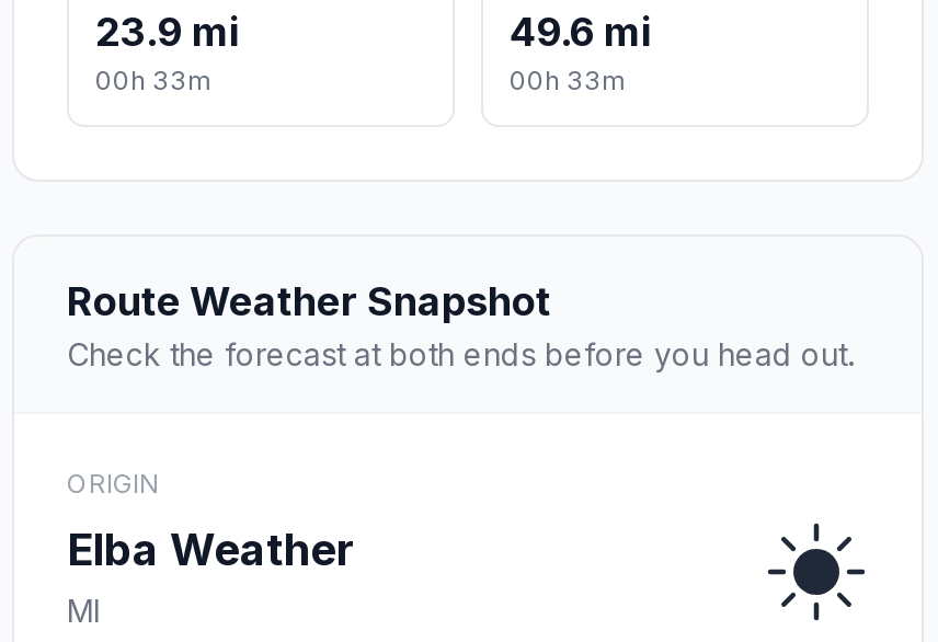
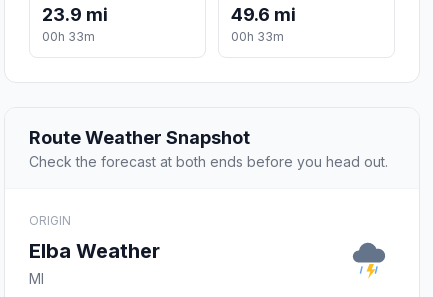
- [image]
+ [image]
